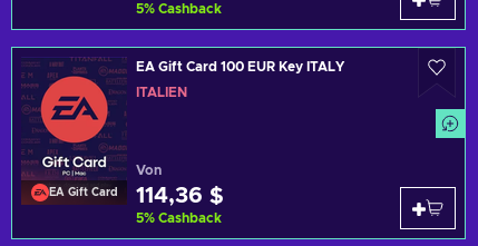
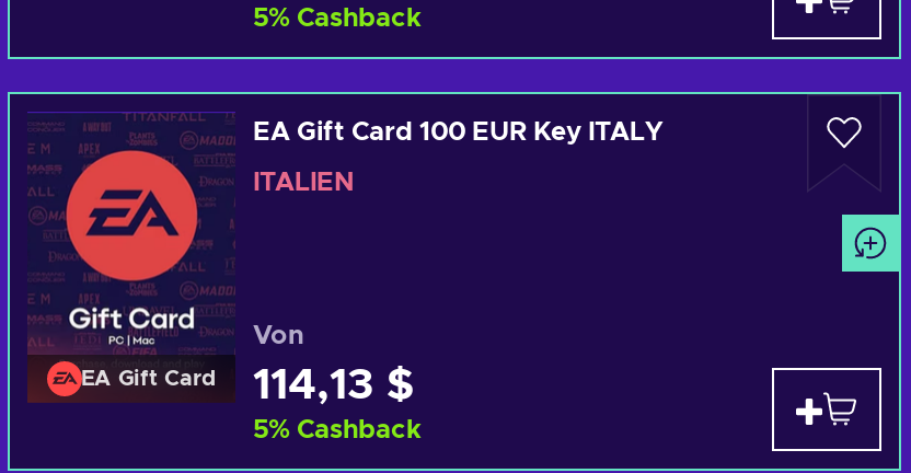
- EA Gift Card 114,36 $
+ EA Gift Card 114,13 $
